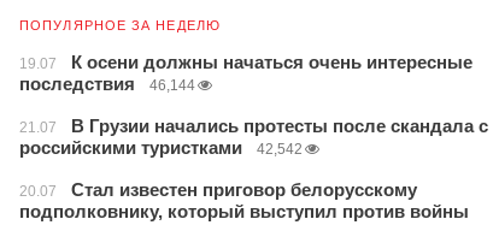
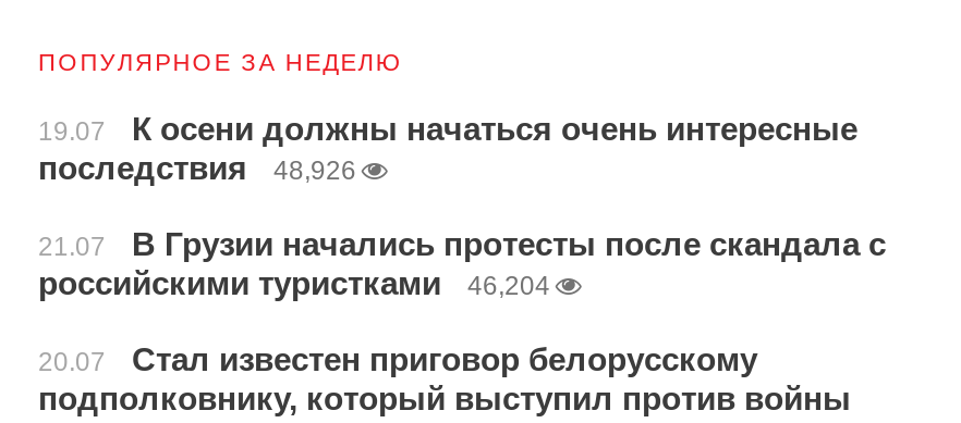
- последствия 46,144
+ последствия 48,926

- российскими туристками 42,542
+ российскими туристками 46,204
